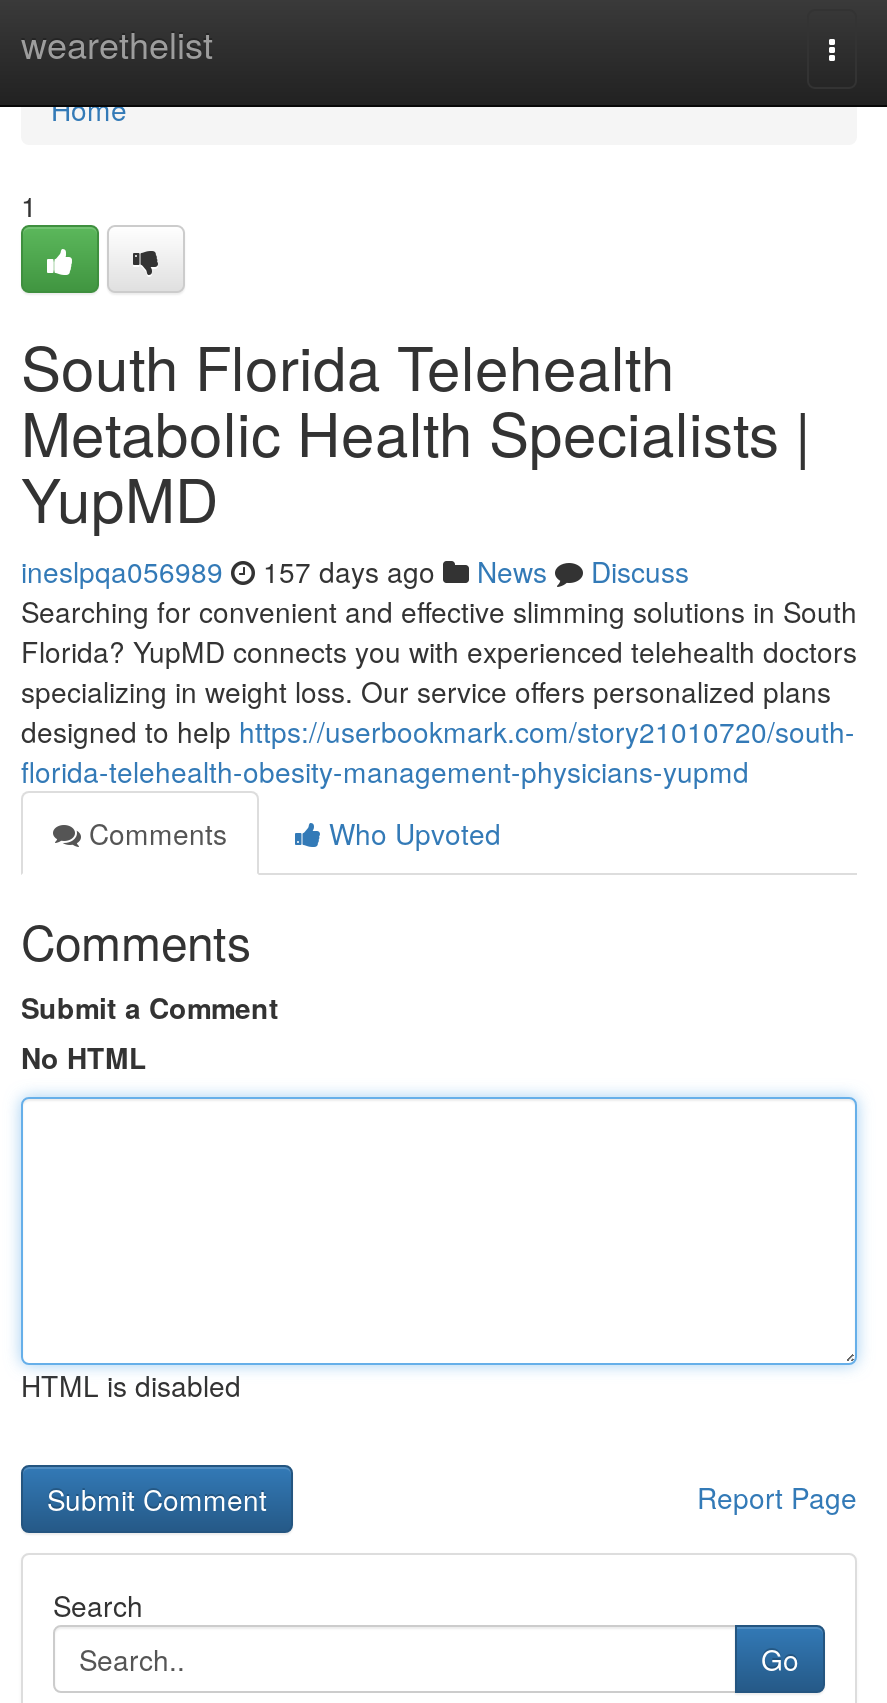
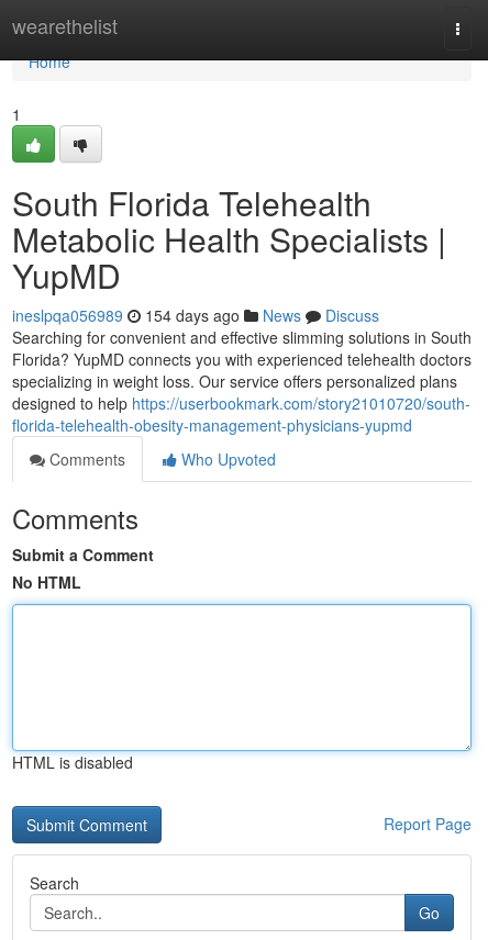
- ineslpqa056989 157 days ago News Discuss
+ ineslpqa056989 154 days ago News Discuss
